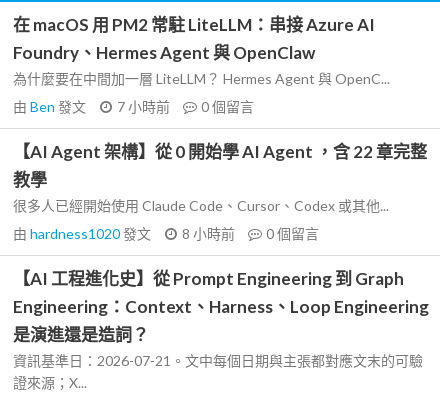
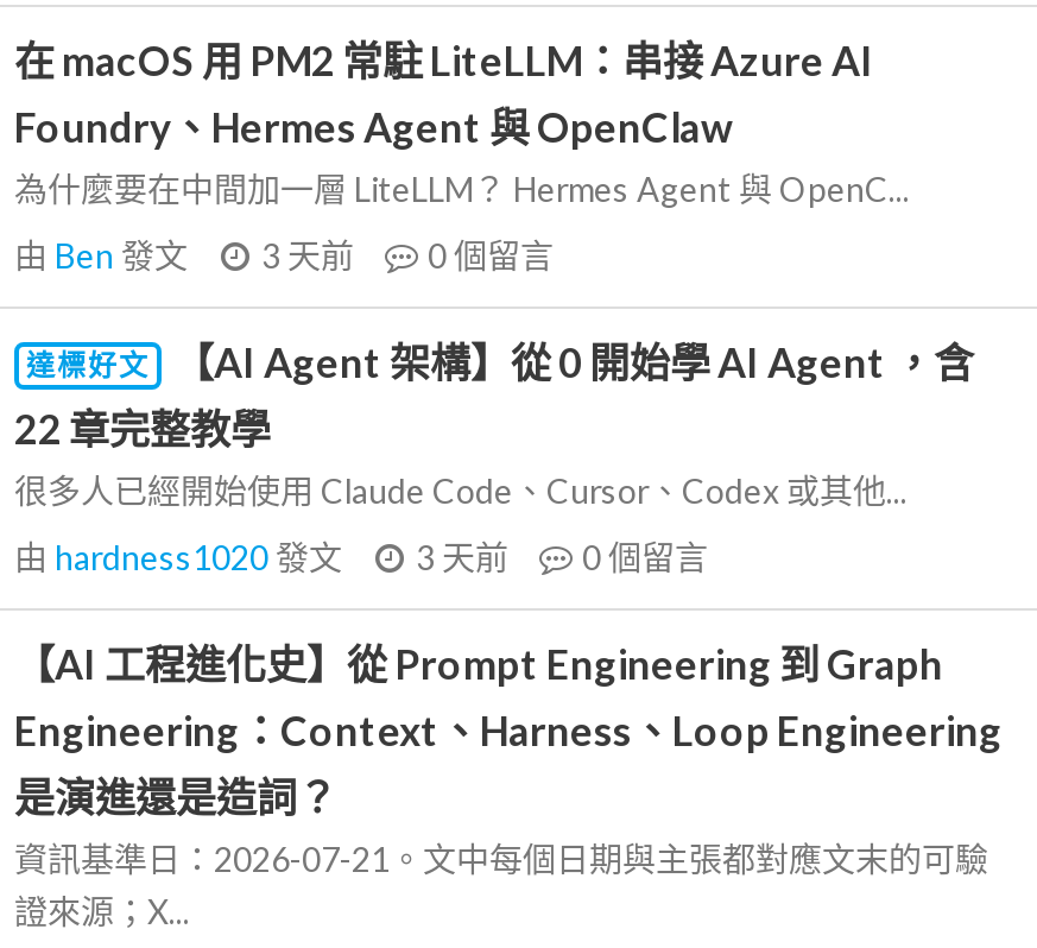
- 由Ben發文 7 小時前 0個留言
+ 由Ben發文 3 天前 0個留言

- 【AI Agent 架構】從 0 開始學 AI Agent ，含 22 章完整
- 教學
+ 達標好文
+ 【AI Agent 架構】從 0 開始學 AI Agent ，含
+ 22 章完整教學

- 由hardness1020發文 8 小時前 0個留言
+ 由hardness1020發文 3 天前 0個留言
